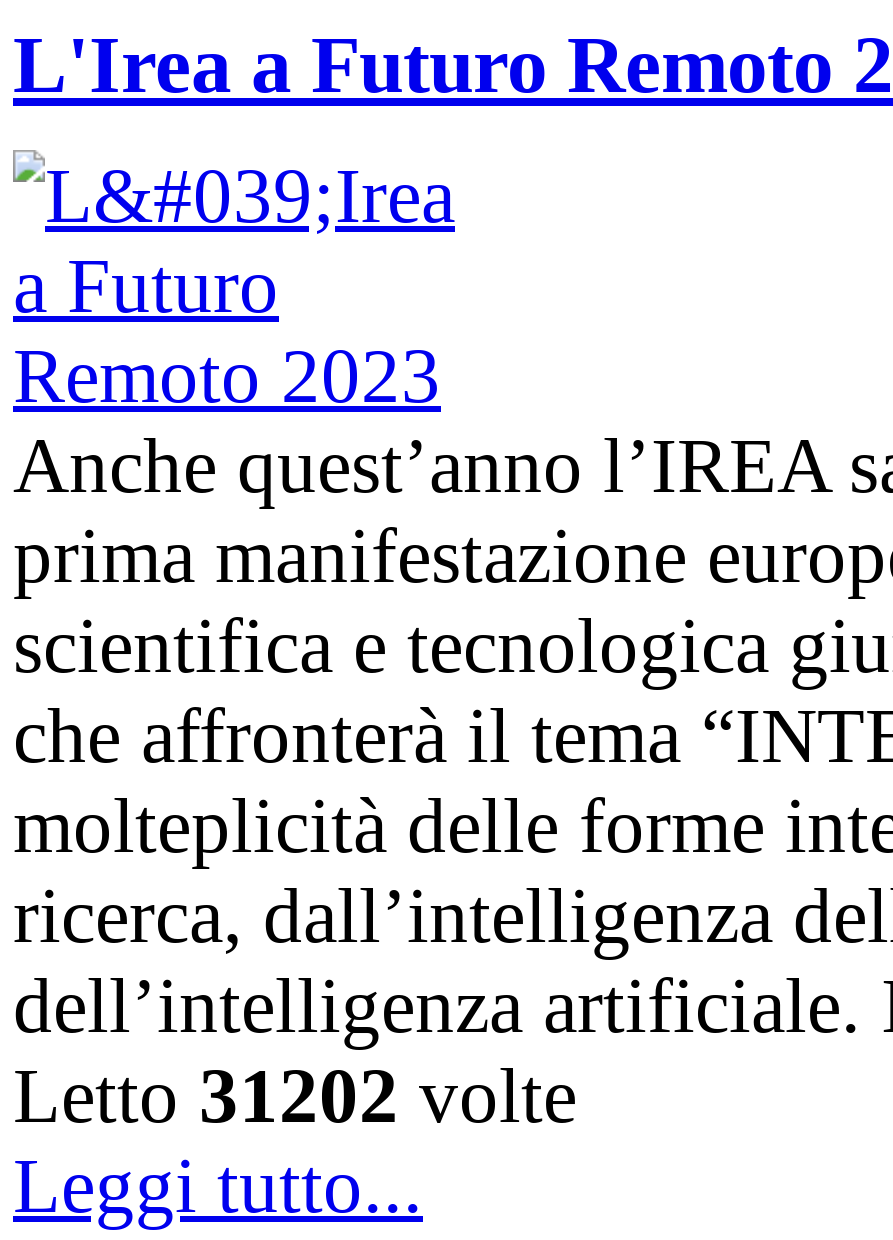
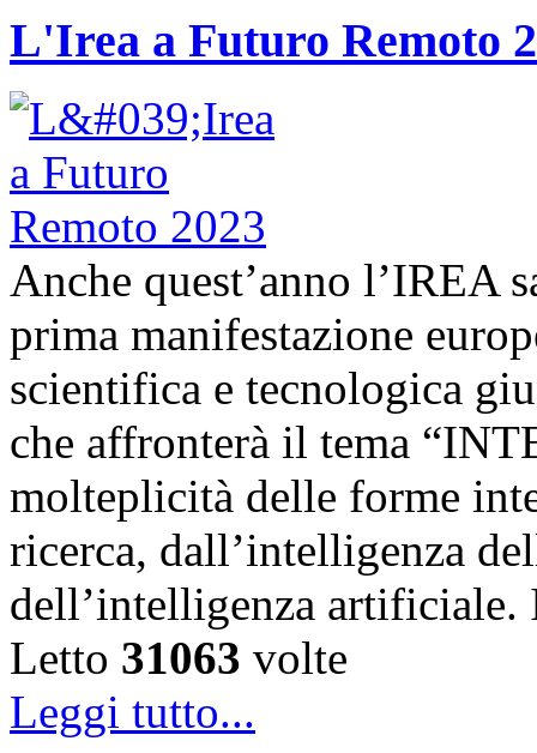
- Letto 31202 volte
+ Letto 31063 volte
